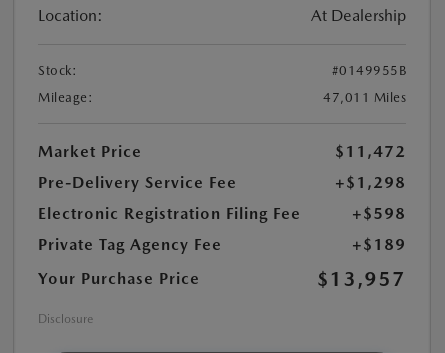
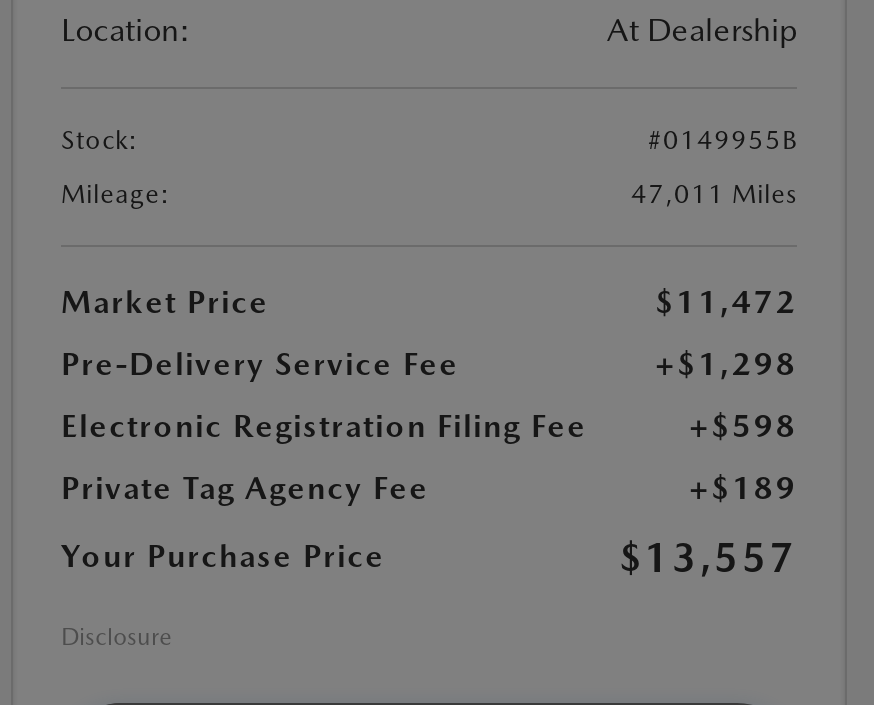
- $13,957
+ $13,557
